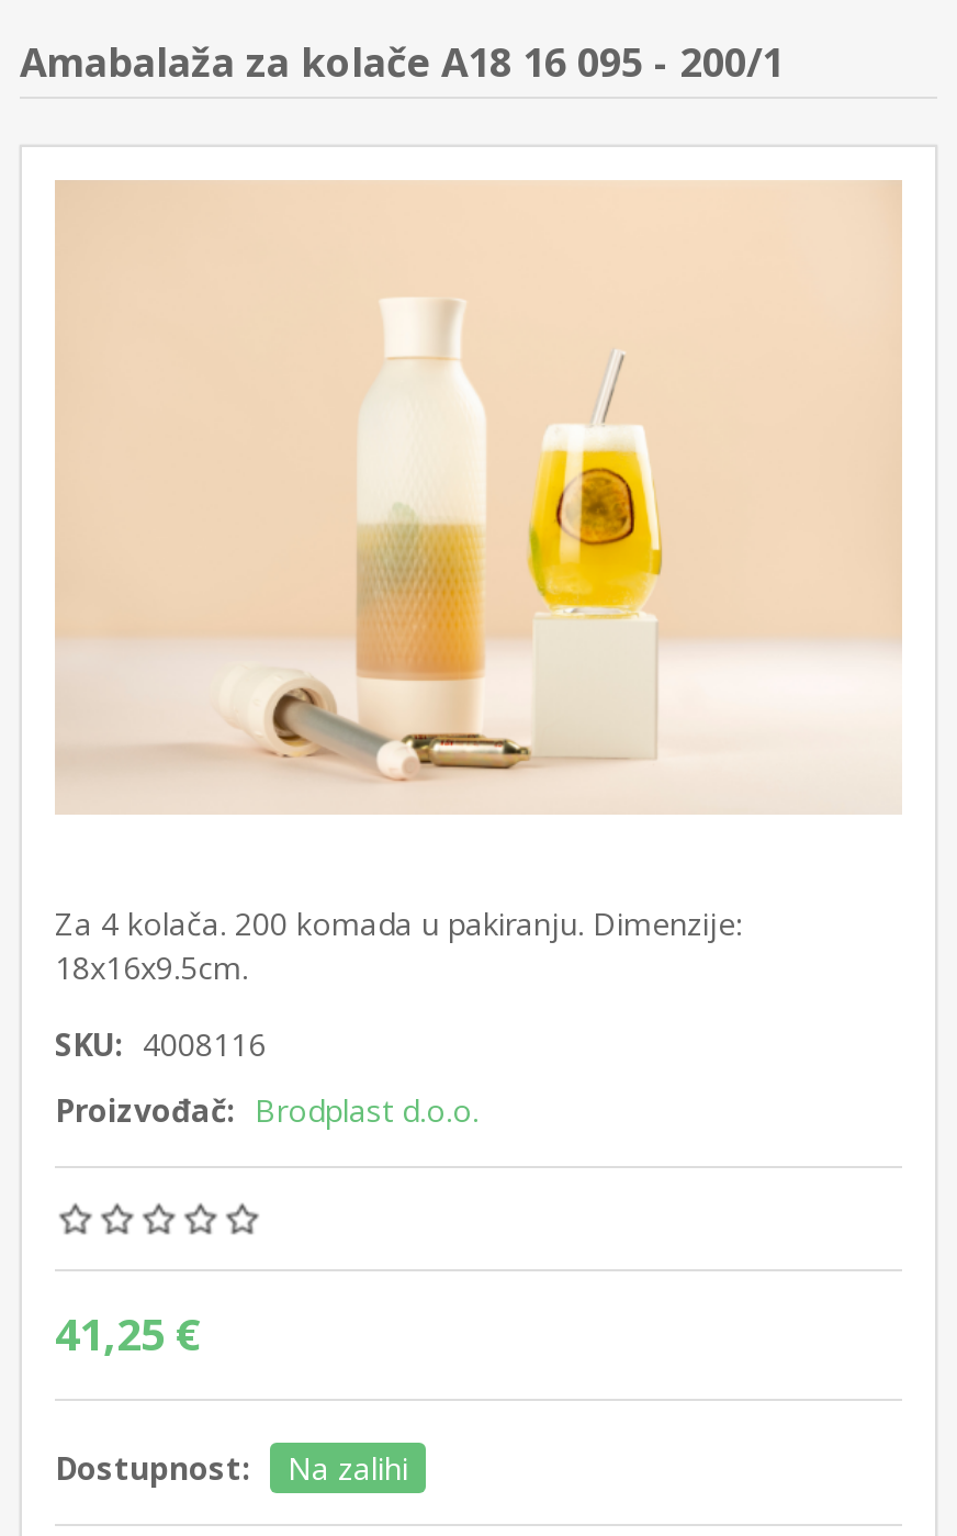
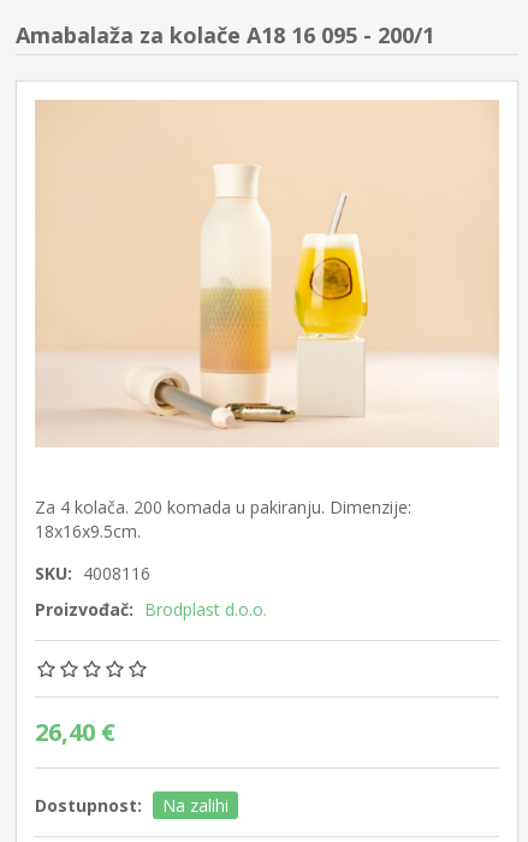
- 41,25 €
+ 26,40 €
